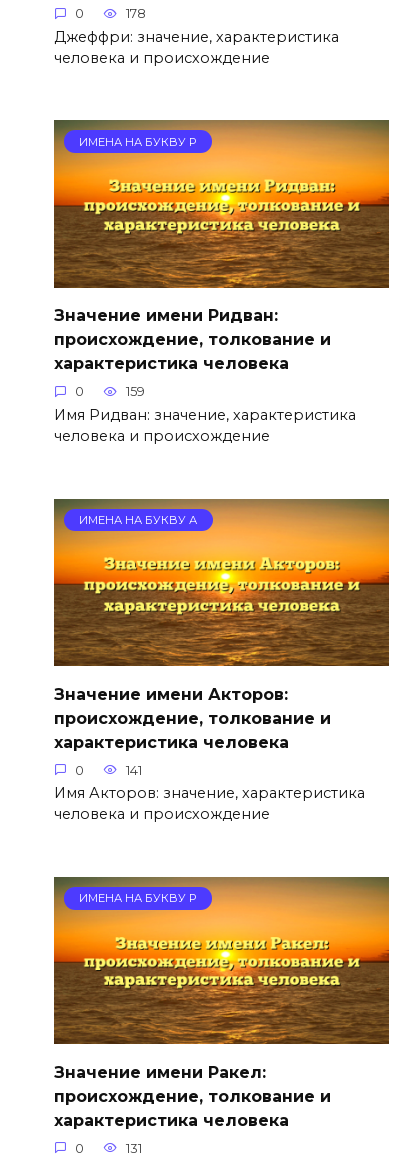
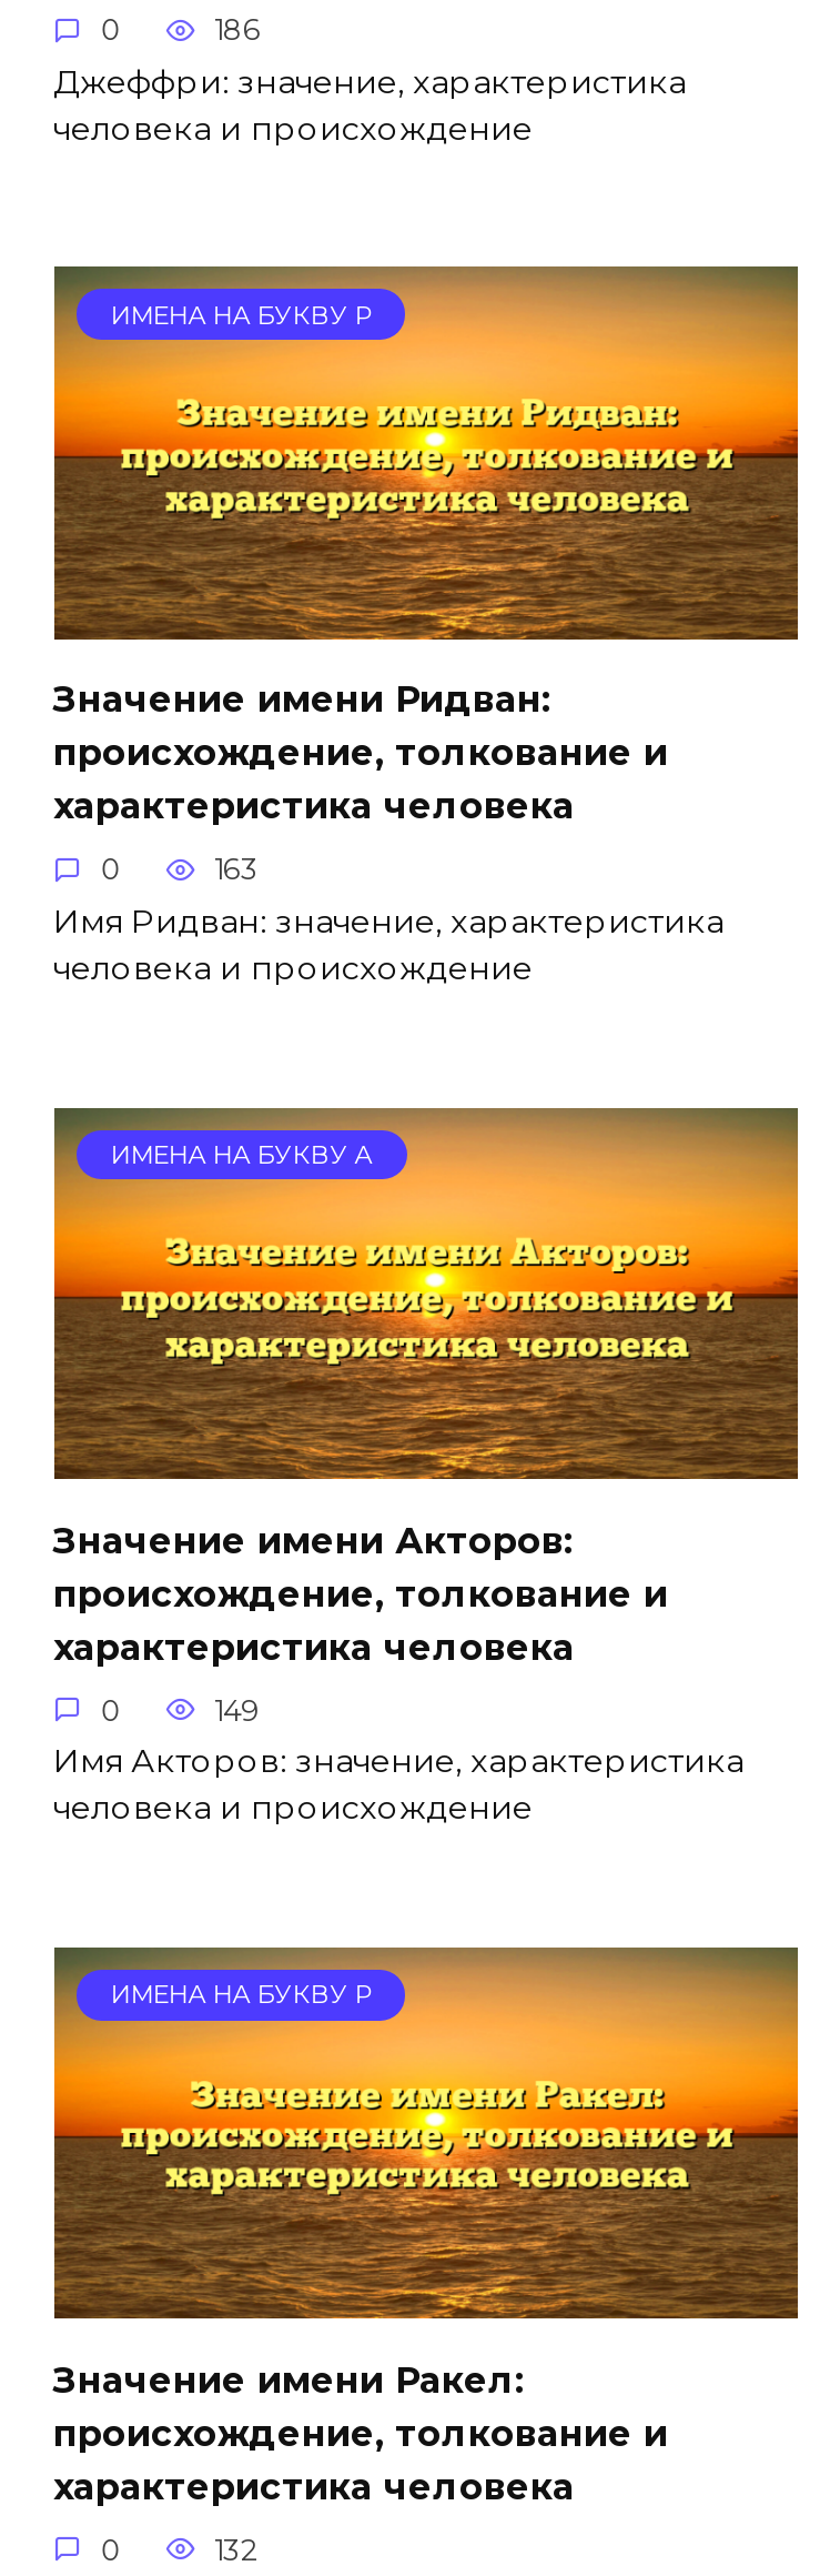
- 178
+ 186

- 159
+ 163

- 141
+ 149

- 131
+ 132
